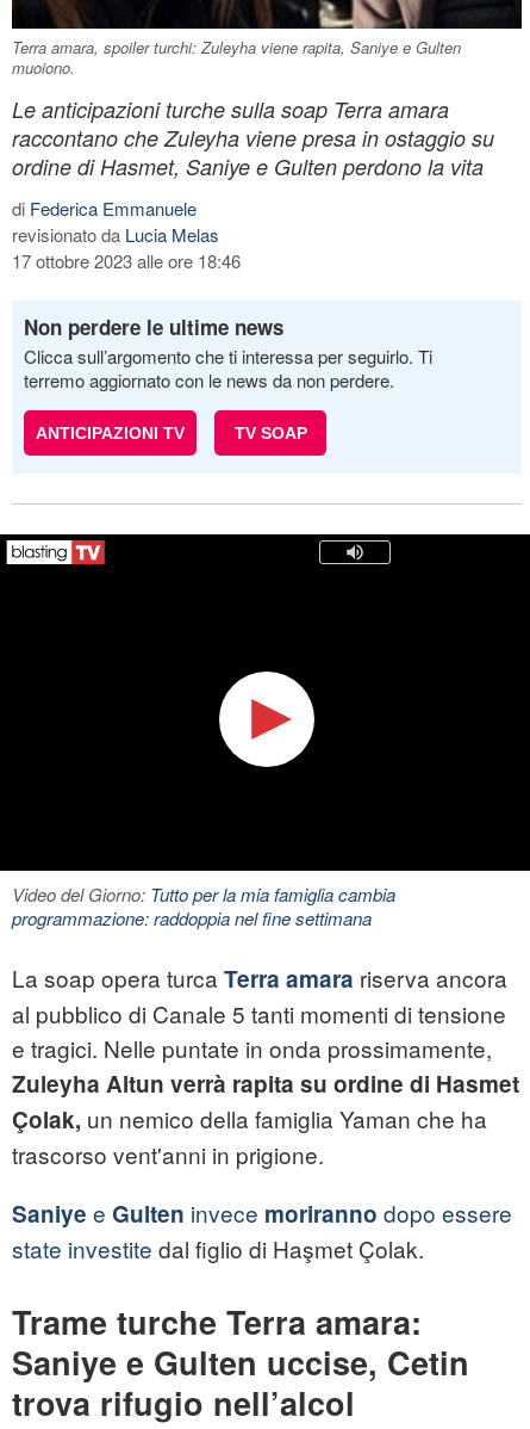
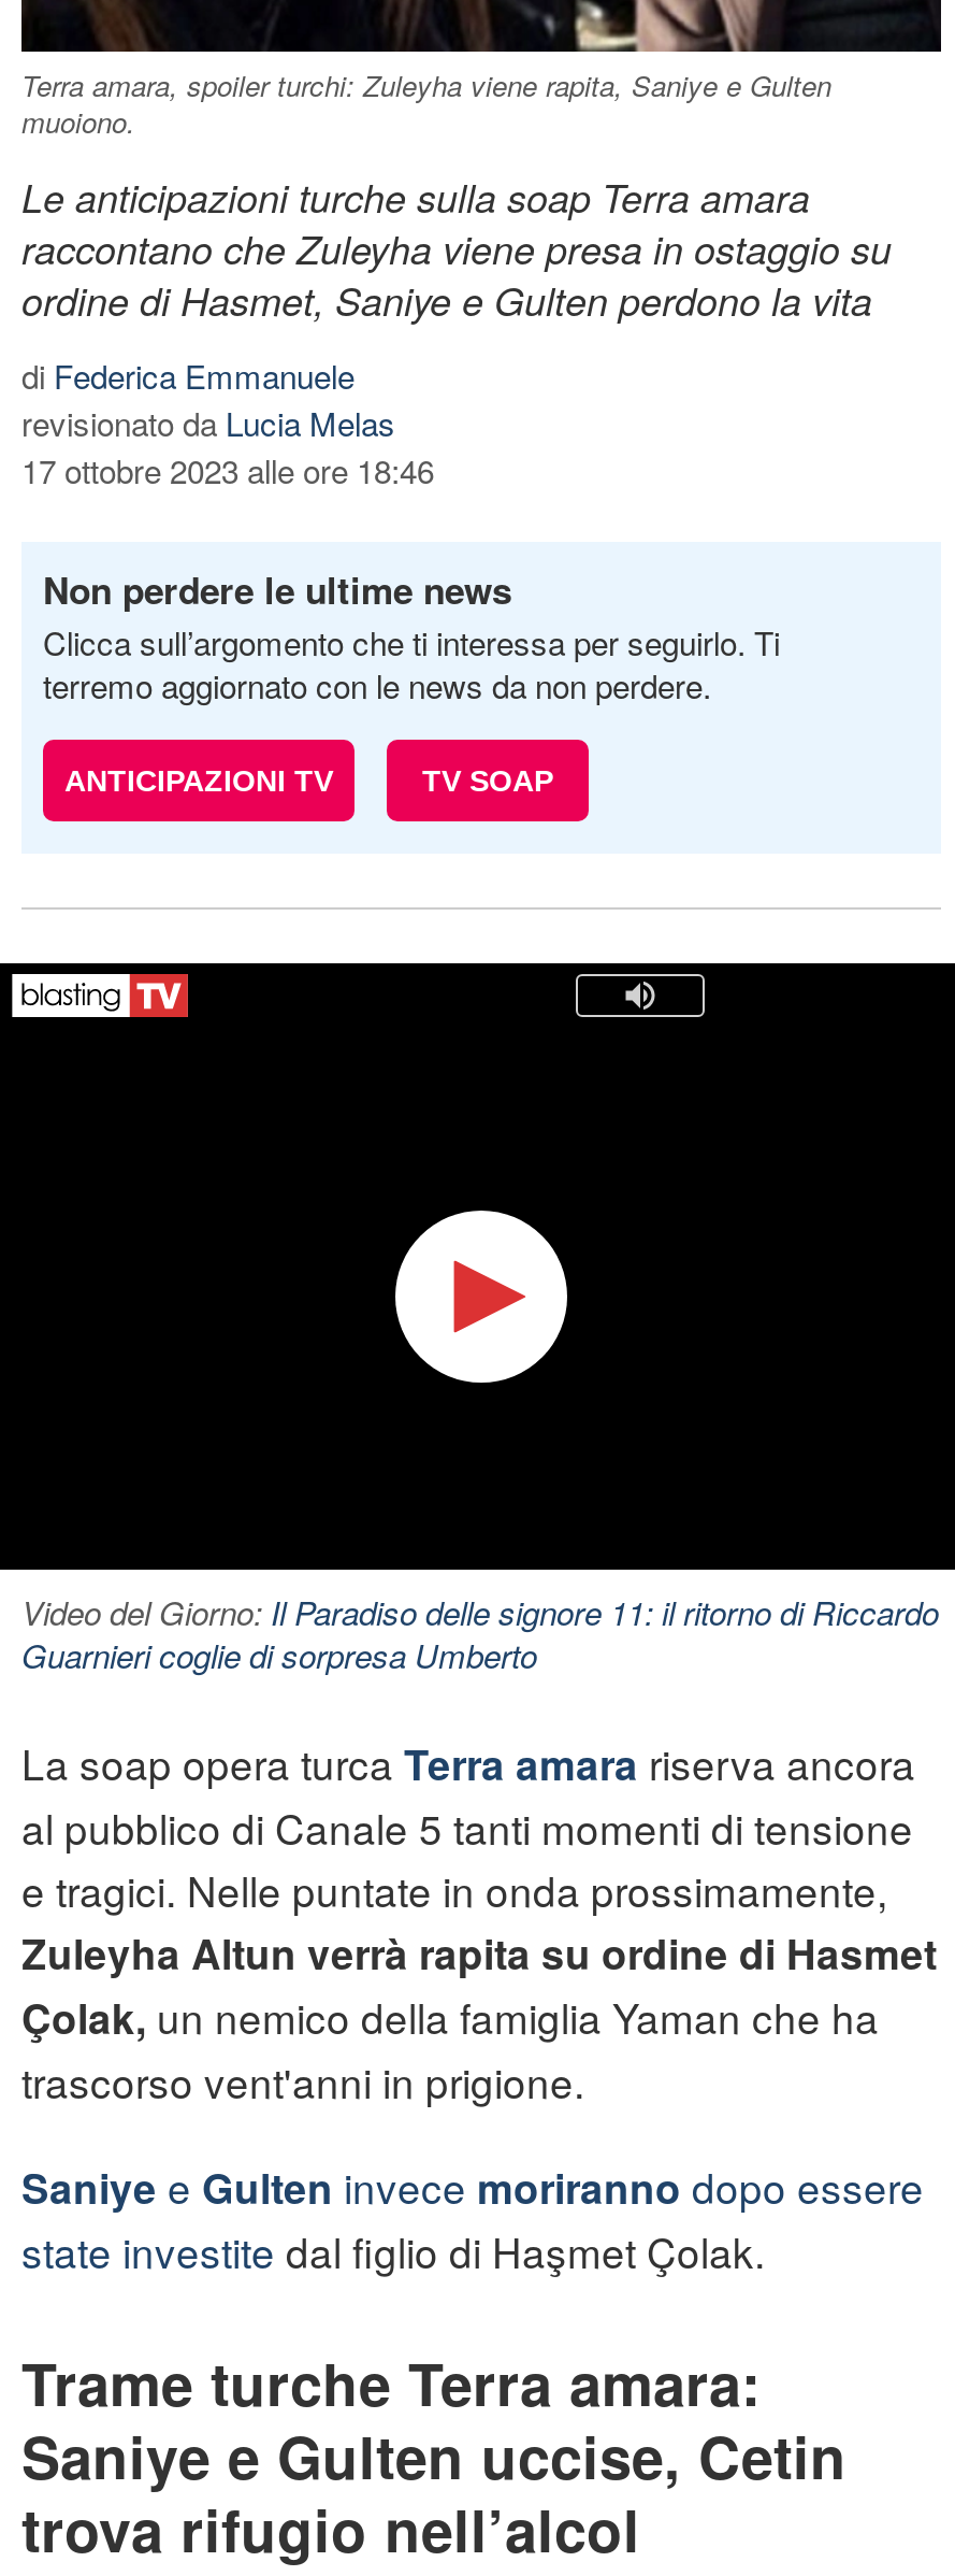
- Video del Giorno: Tutto per la mia famiglia cambia
- programmazione: raddoppia nel fine settimana
+ Video del Giorno: Il Paradiso delle signore 11: il ritorno di Riccardo
+ Guarnieri coglie di sorpresa Umberto
